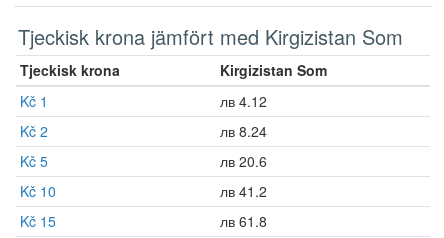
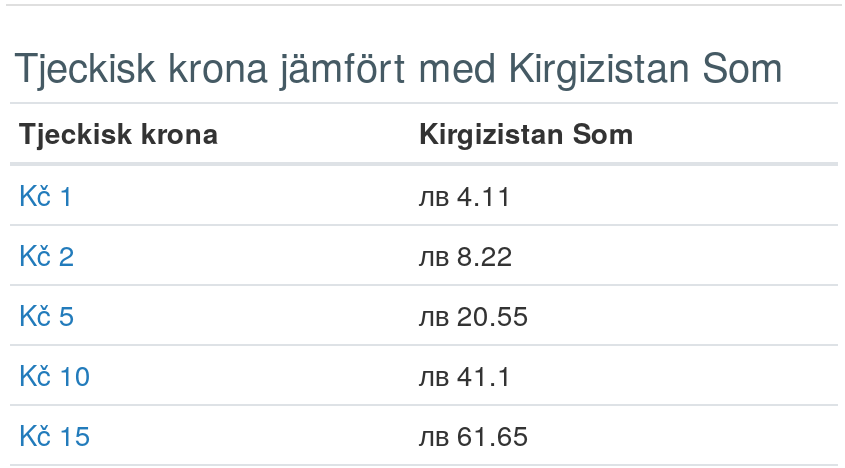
- лв 4.12
+ лв 4.11

- лв 8.24
+ лв 8.22

- лв 20.6
+ лв 20.55

- лв 41.2
+ лв 41.1

- лв 61.8
+ лв 61.65
